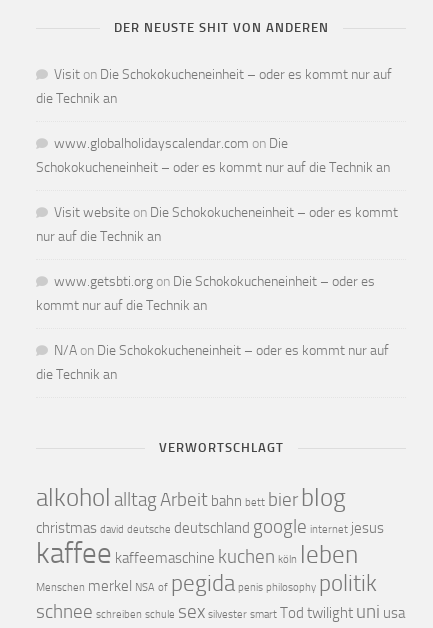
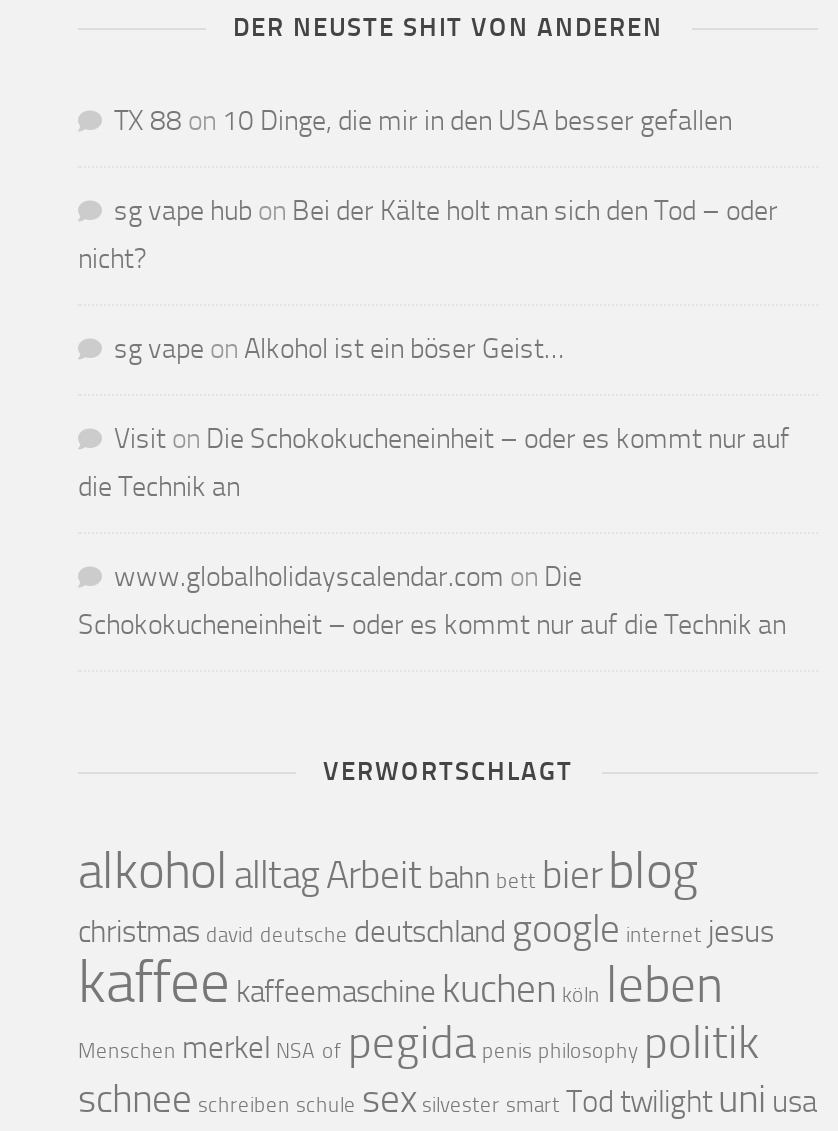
+ TX 88 on 10 Dinge, die mir in den USA besser gefallen
+ sg vape hub on Bei der Kälte holt man sich den Tod – oder
+ nicht?
+ sg vape on Alkohol ist ein böser Geist…

moved down: Visit on Die Schokokucheneinheit – oder es kommt nur auf | die Technik an | www.globalholidayscalendar.com on Die | Schokokucheneinheit – oder es kommt nur auf die Technik an

- Visit website on Die Schokokucheneinheit – oder es kommt
- nur auf die Technik an
- www.getsbti.org on Die Schokokucheneinheit – oder es
- kommt nur auf die Technik an
- N/A on Die Schokokucheneinheit – oder es kommt nur auf
- die Technik an
